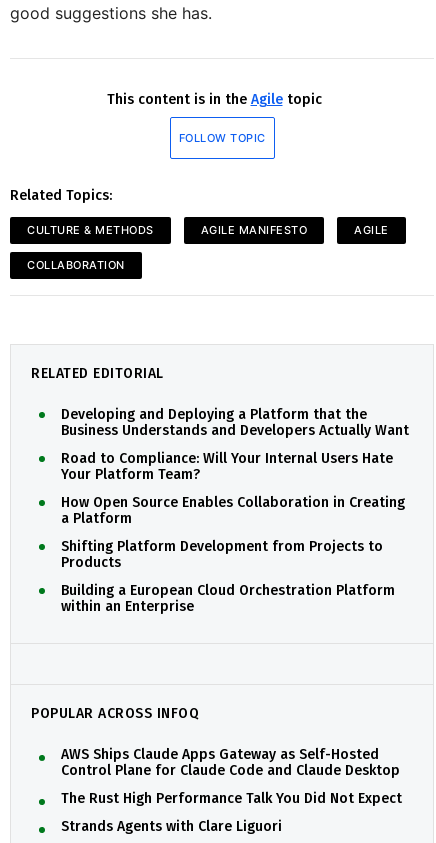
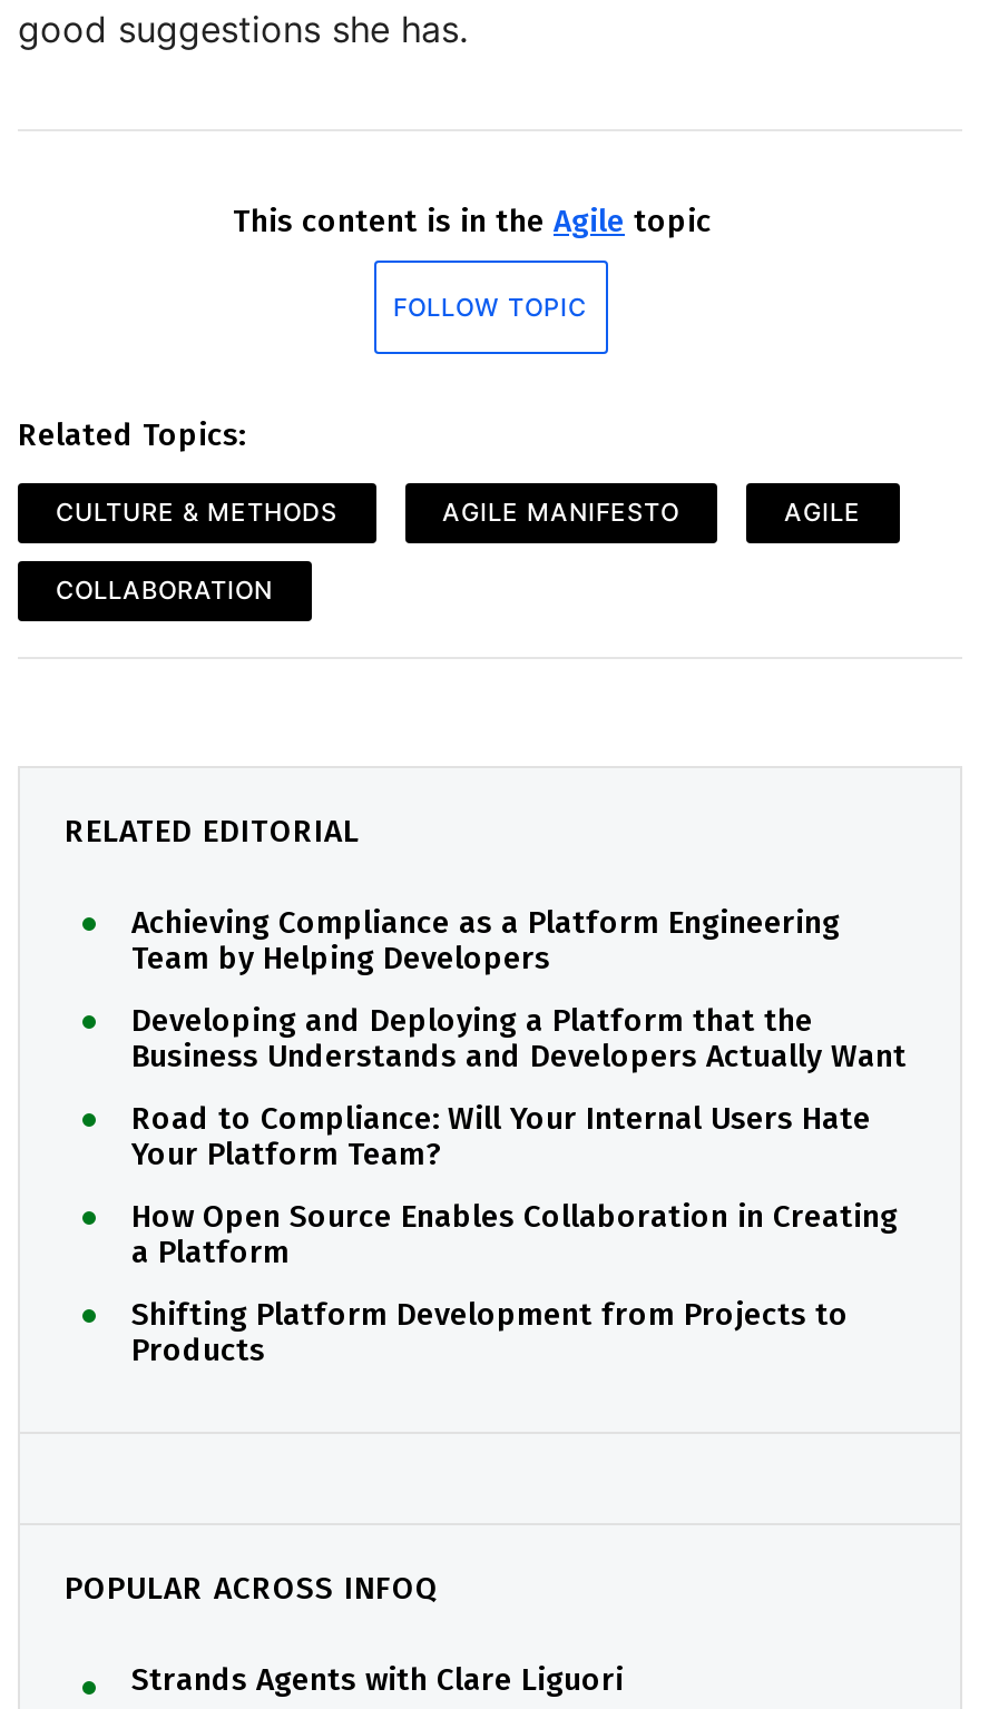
+ Achieving Compliance as a Platform Engineering
+ Team by Helping Developers

moved down: Developing and Deploying a Platform that the | Business Understands and Developers Actually Want | Road to Compliance: Will Your Internal Users Hate | Your Platform Team? | How Open Source Enables Collaboration in Creating | a Platform | Shifting Platform Development from Projects to | Products

- Building a European Cloud Orchestration Platform
- within an Enterprise

- AWS Ships Claude Apps Gateway as Self-Hosted
- Control Plane for Claude Code and Claude Desktop
- The Rust High Performance Talk You Did Not Expect
